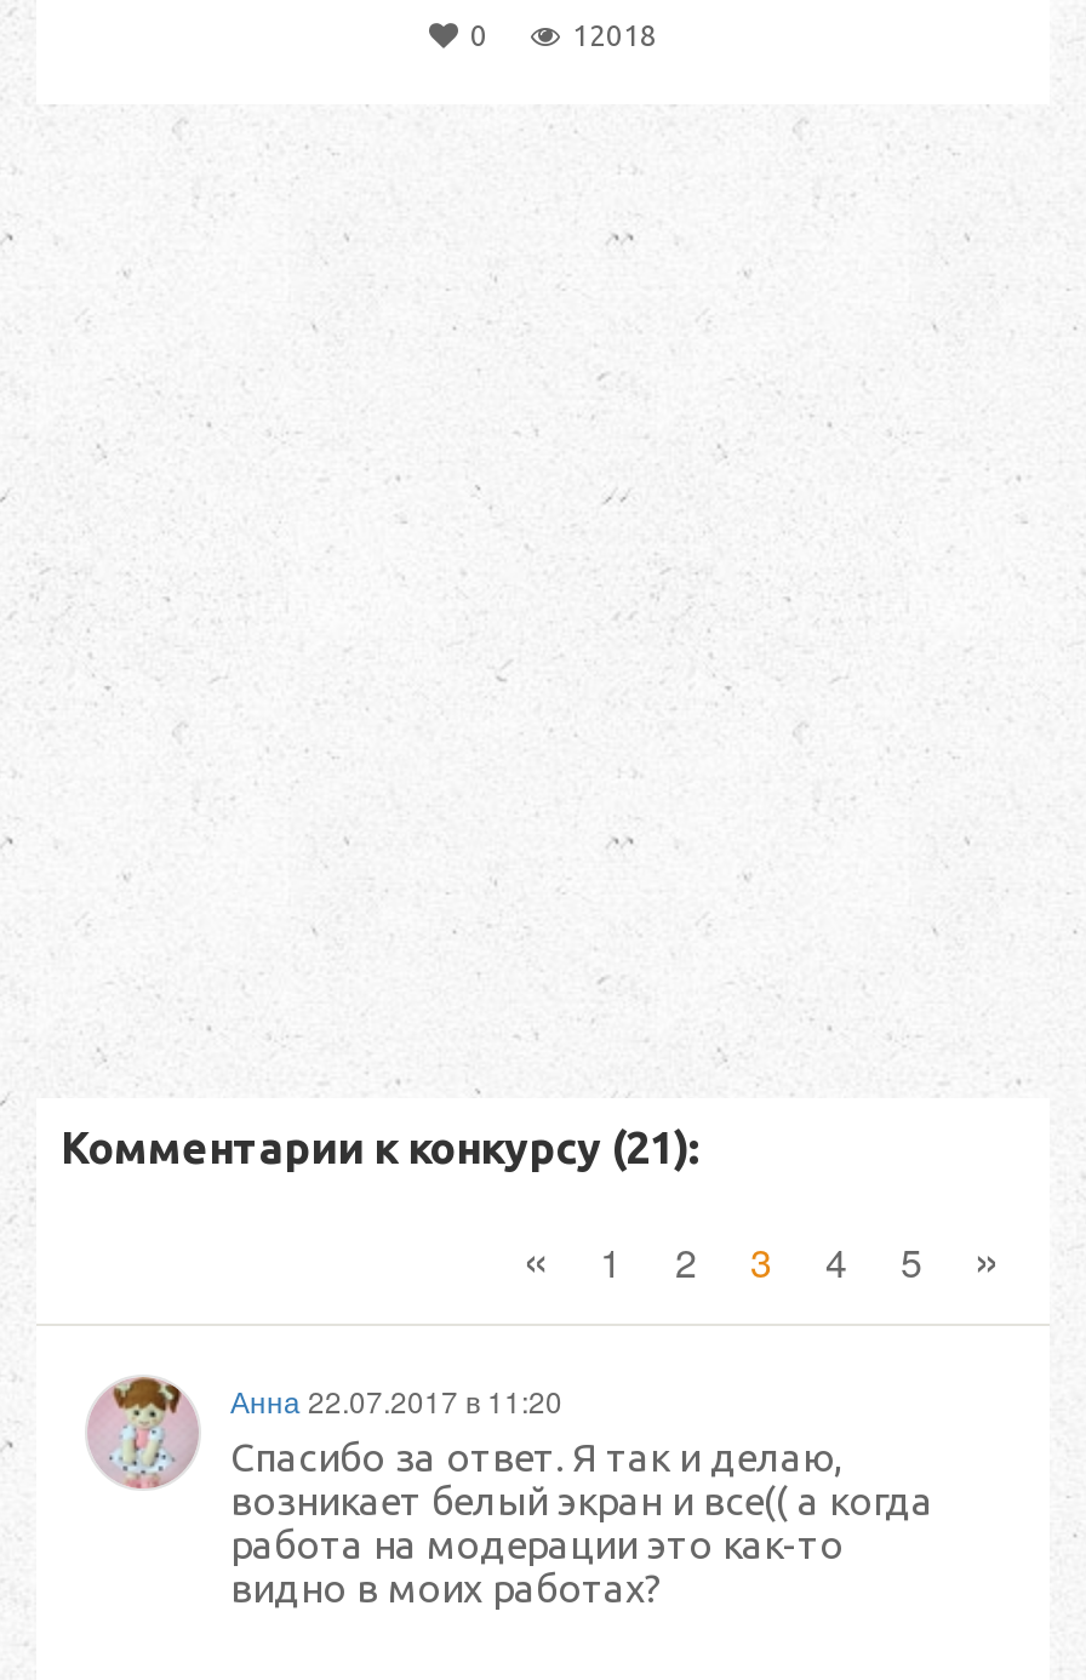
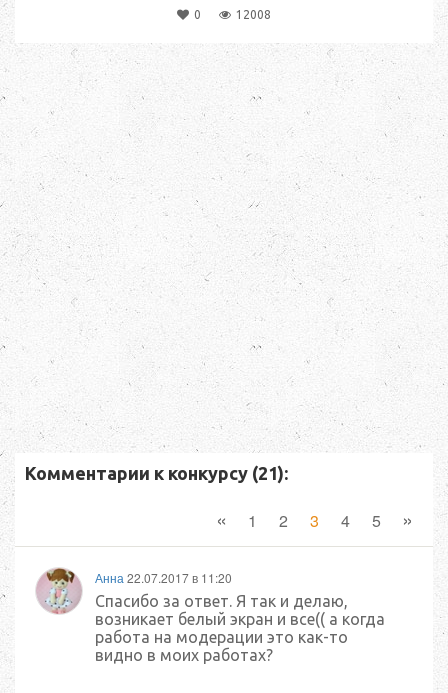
- 12018
+ 12008
